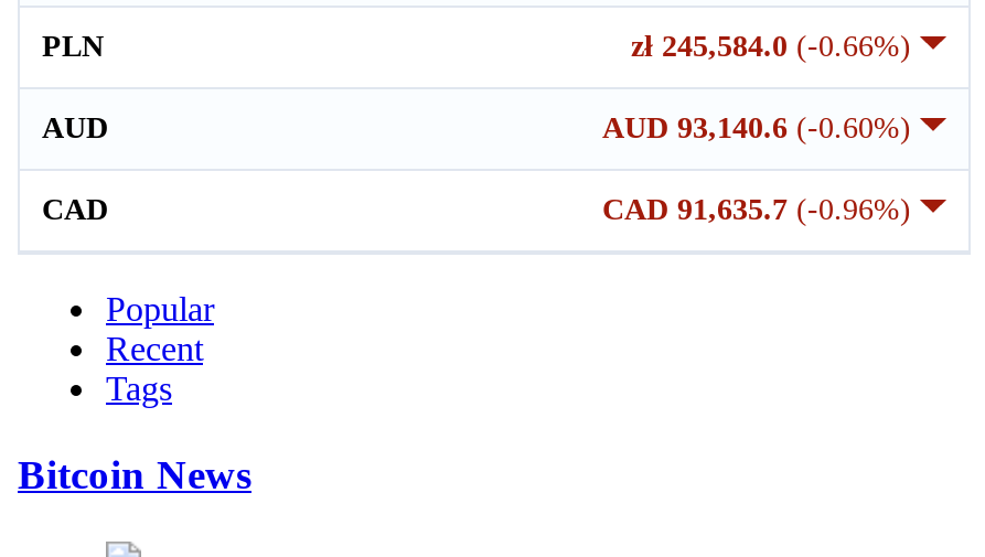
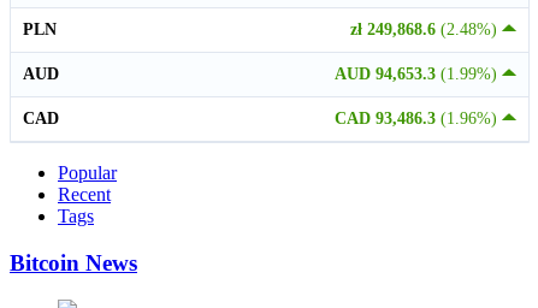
- zł 245,584.0 (-0.66%)
+ zł 249,868.6 (2.48%)

- AUD 93,140.6 (-0.60%)
+ AUD 94,653.3 (1.99%)

- CAD 91,635.7 (-0.96%)
+ CAD 93,486.3 (1.96%)
